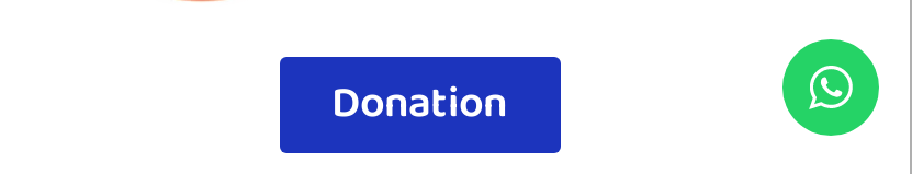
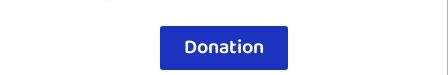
- [image]
